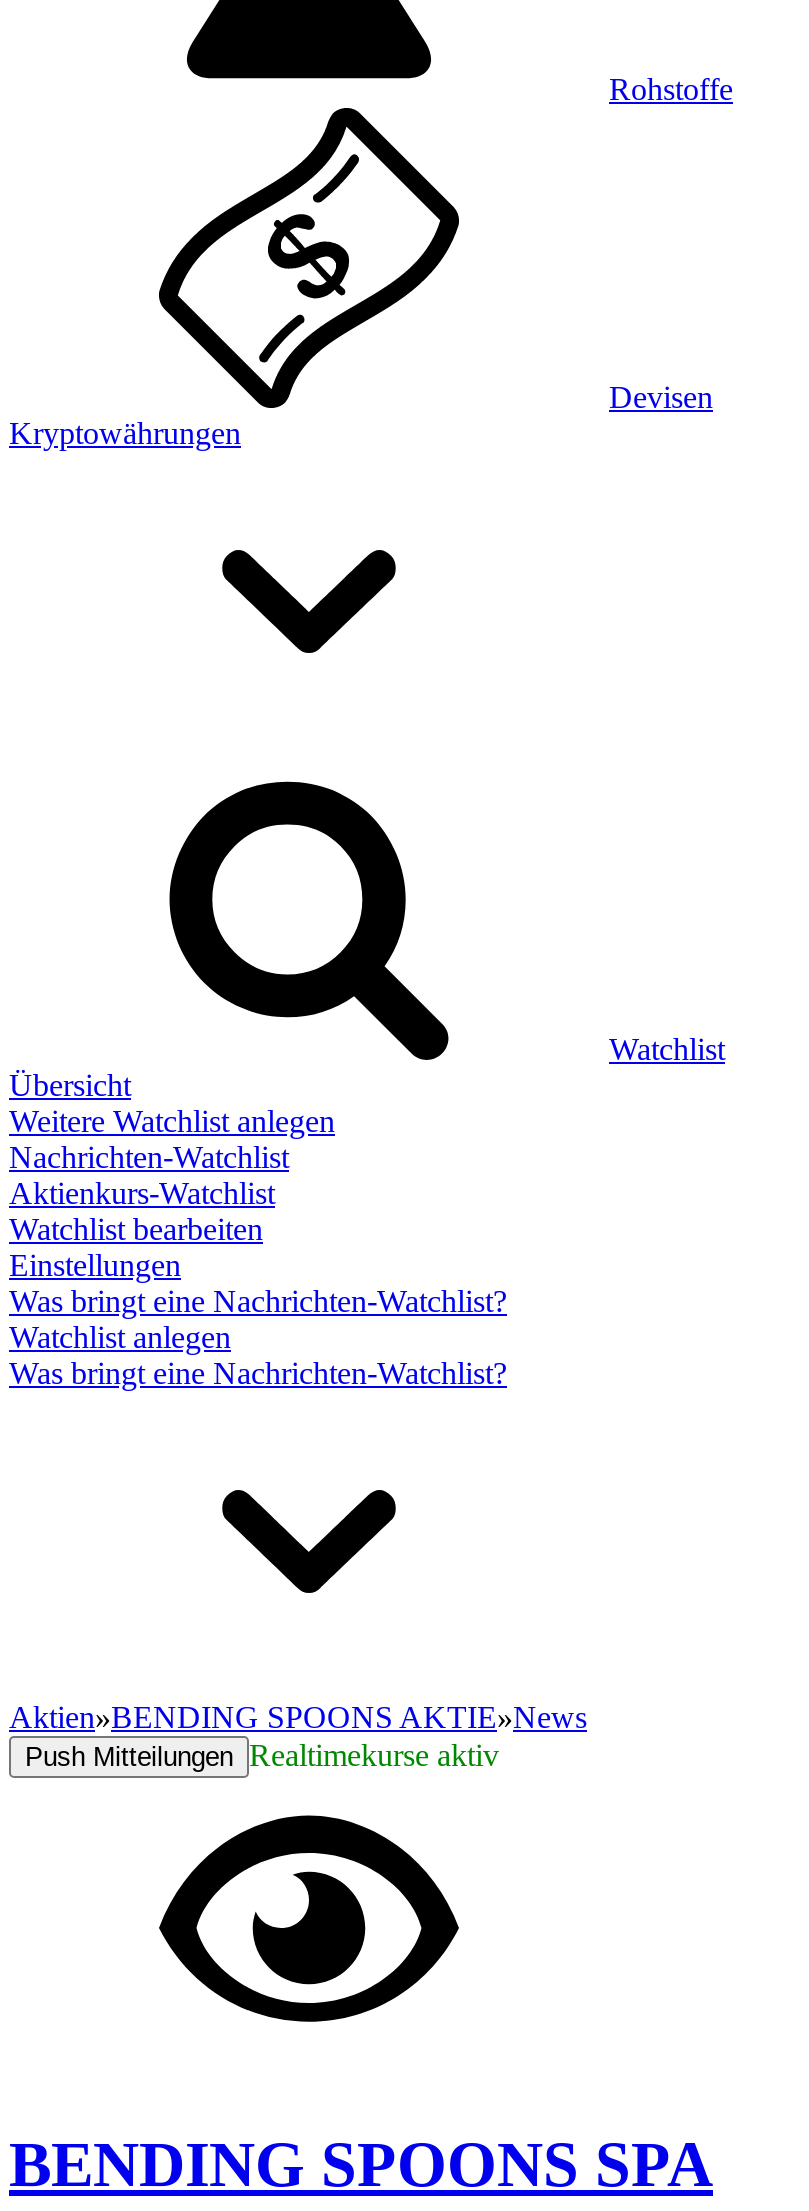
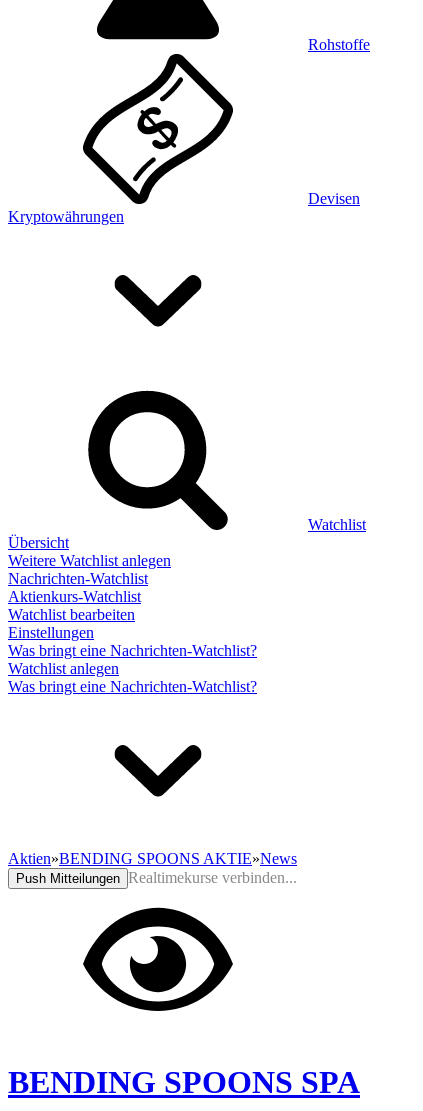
- Push Mitteilungen Realtimekurse aktiv
+ Push Mitteilungen Realtimekurse verbinden...
